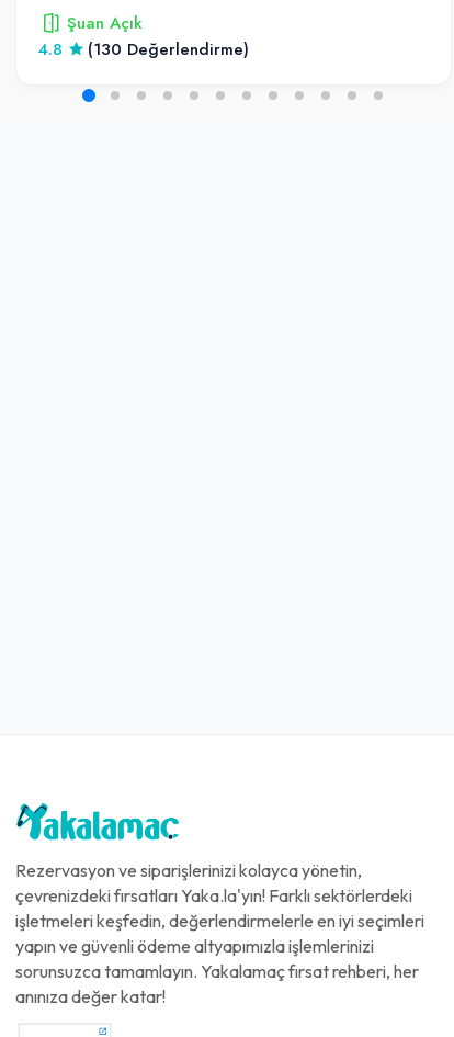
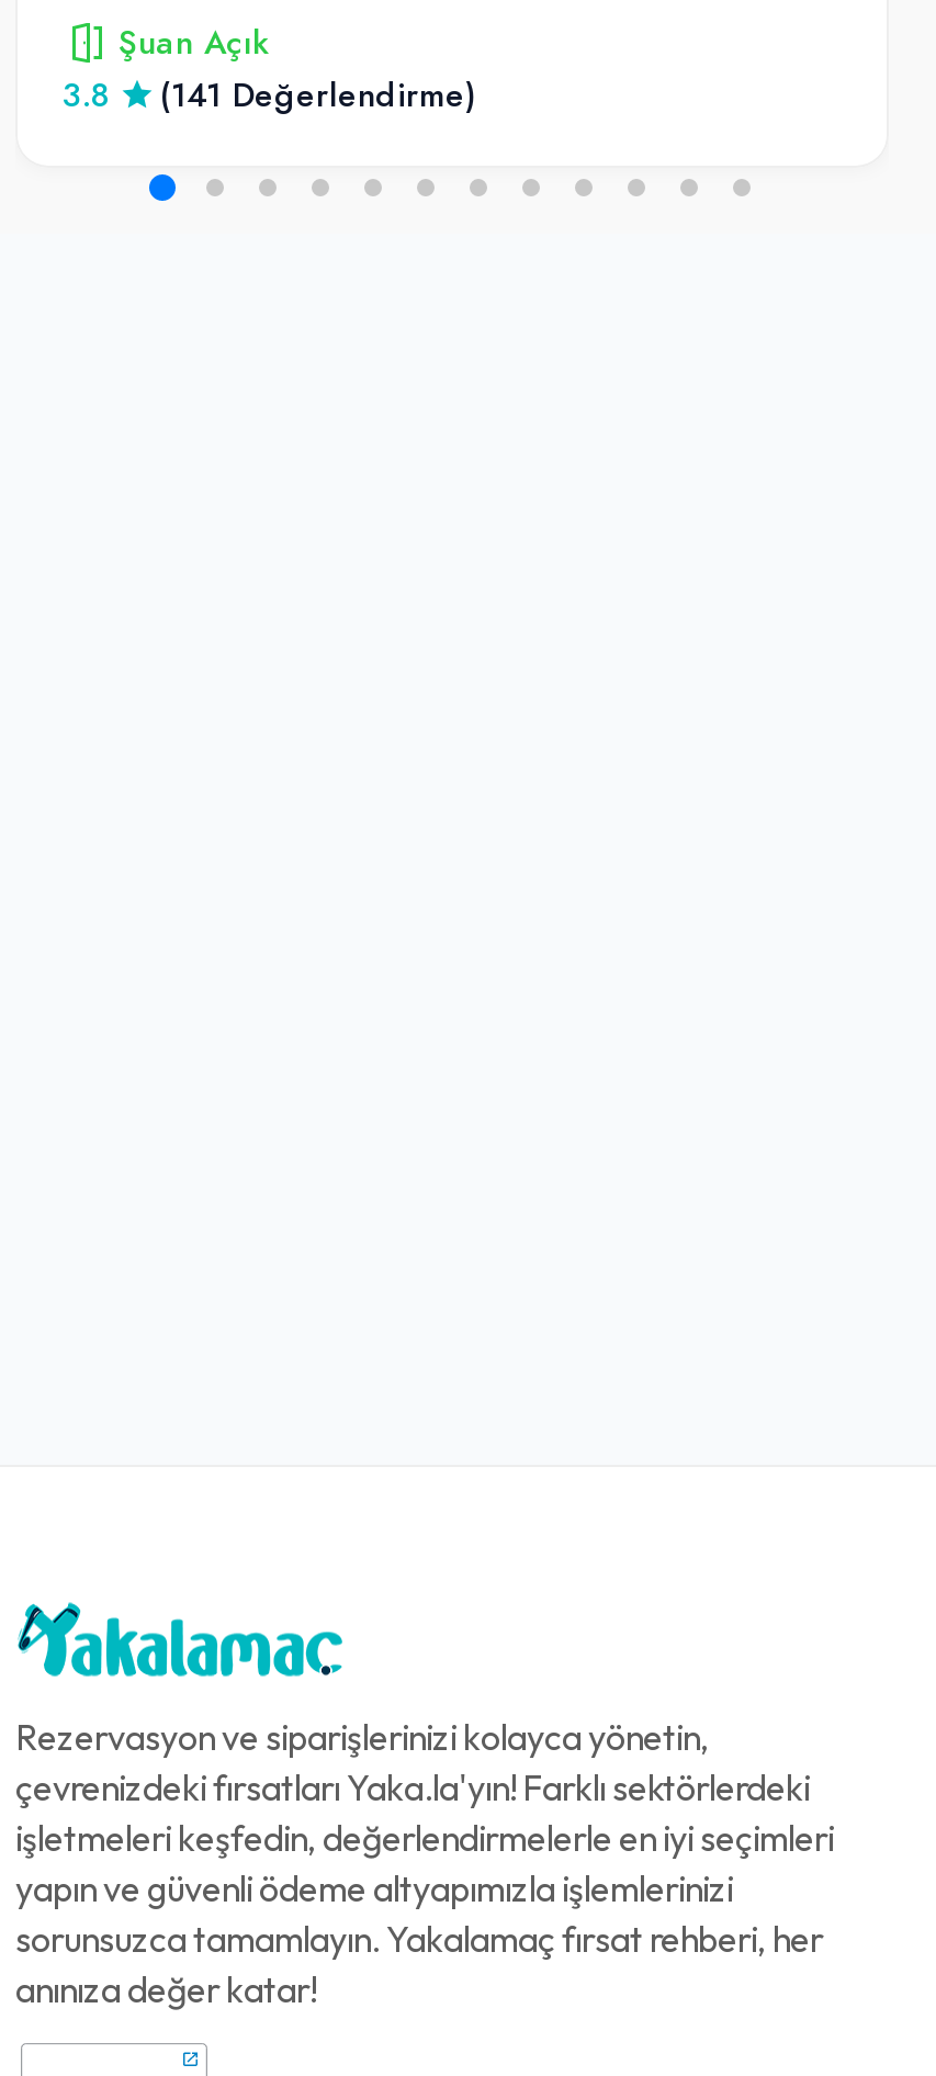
- 4.8
+ 3.8

- (130 Değerlendirme)
+ (141 Değerlendirme)
